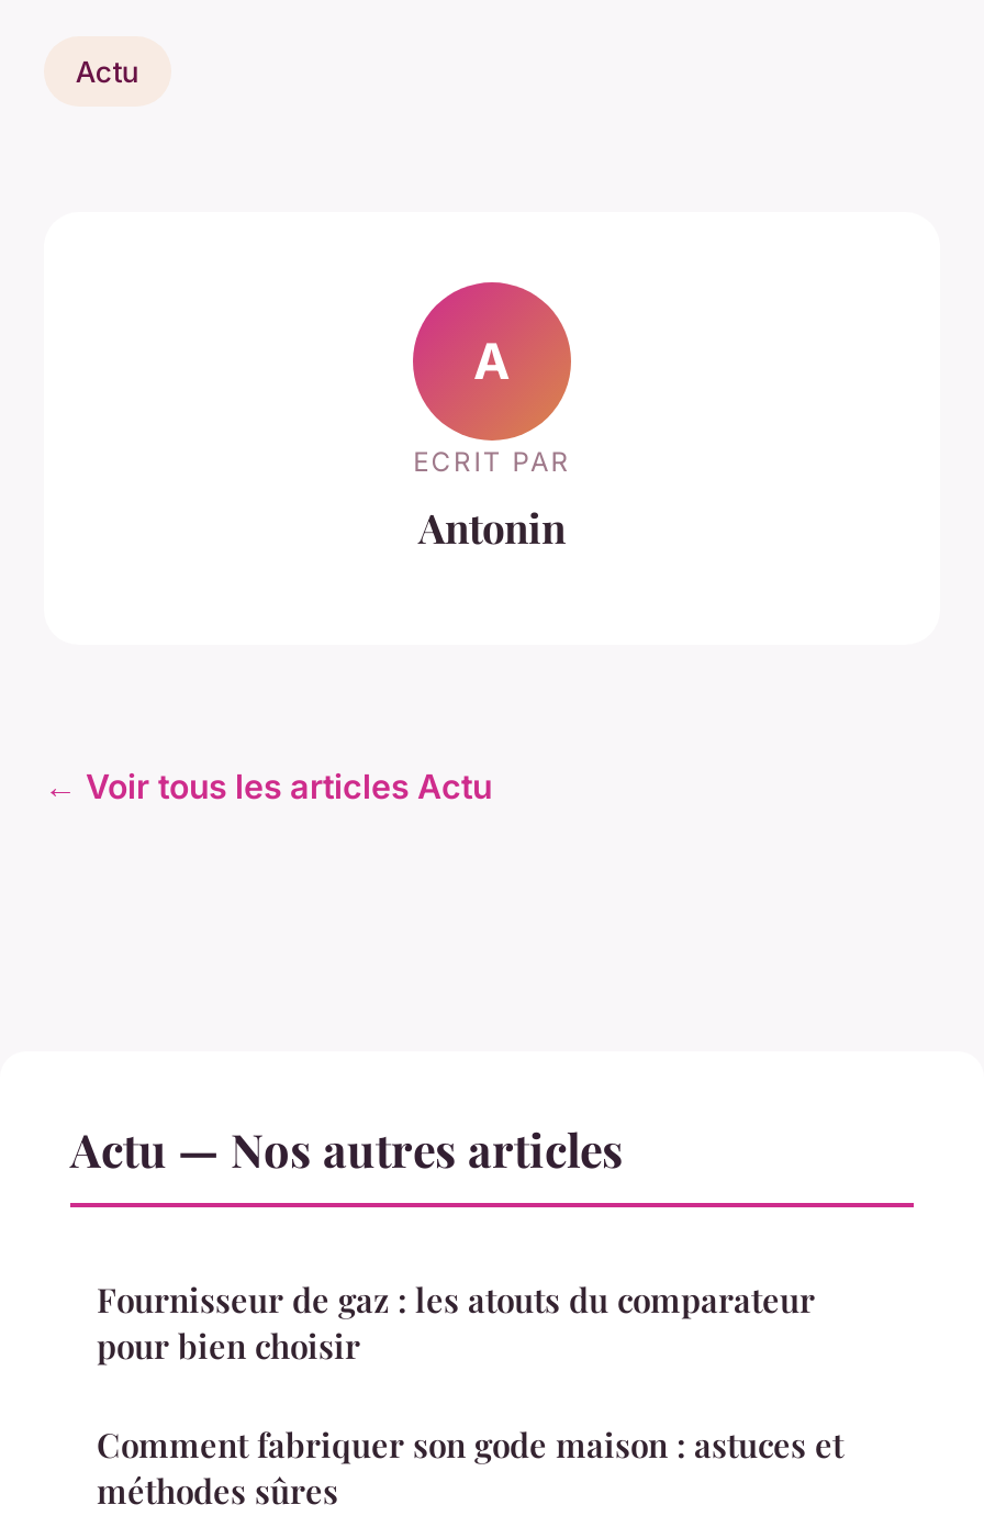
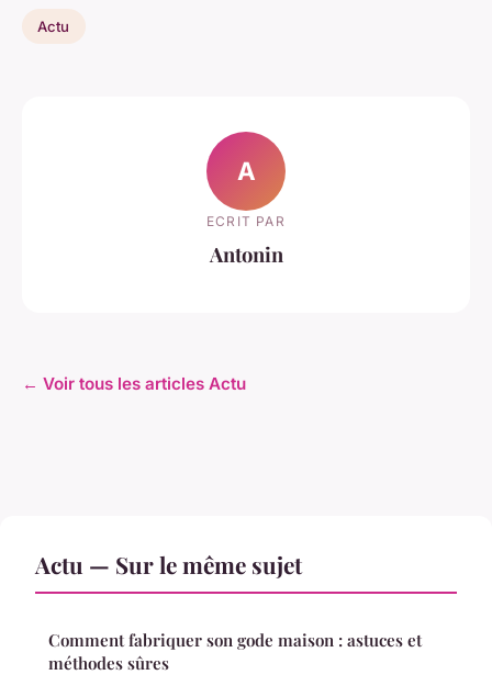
- Actu — Nos autres articles
- Fournisseur de gaz : les atouts du comparateur
- pour bien choisir
+ Actu — Sur le même sujet
